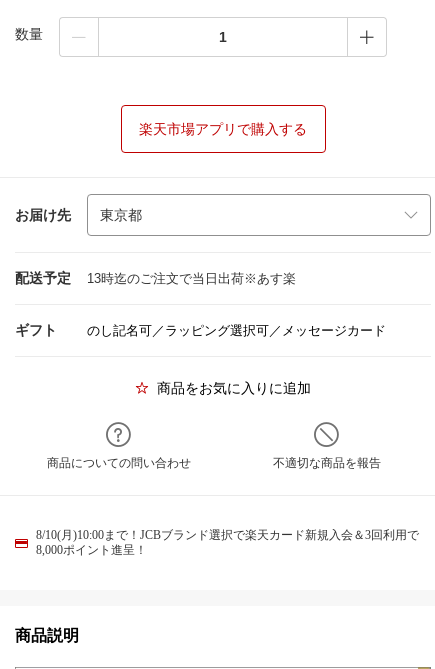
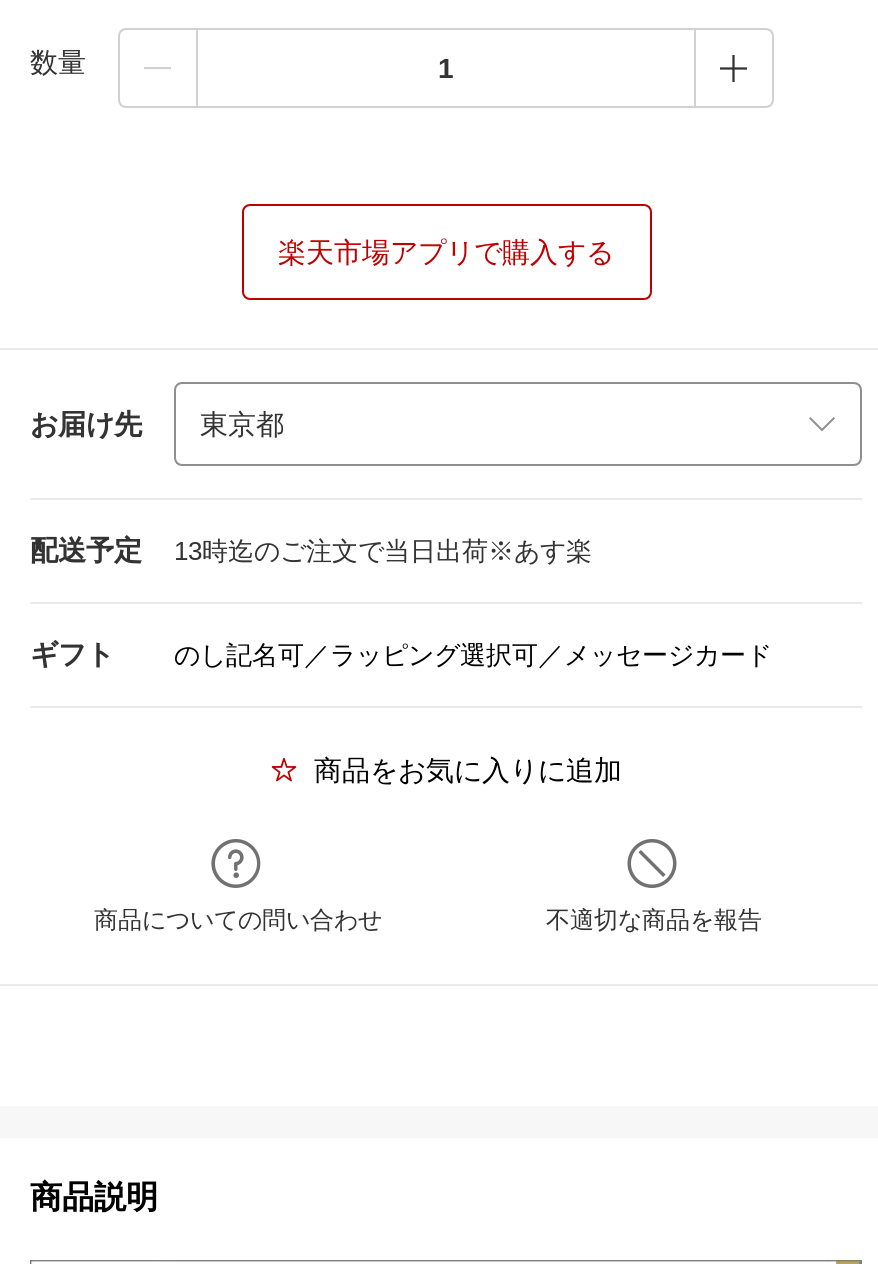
- 8/10(月)10:00まで！JCBブランド選択で楽天カード新規入会＆3回利用で
- 8,000ポイント進呈！
